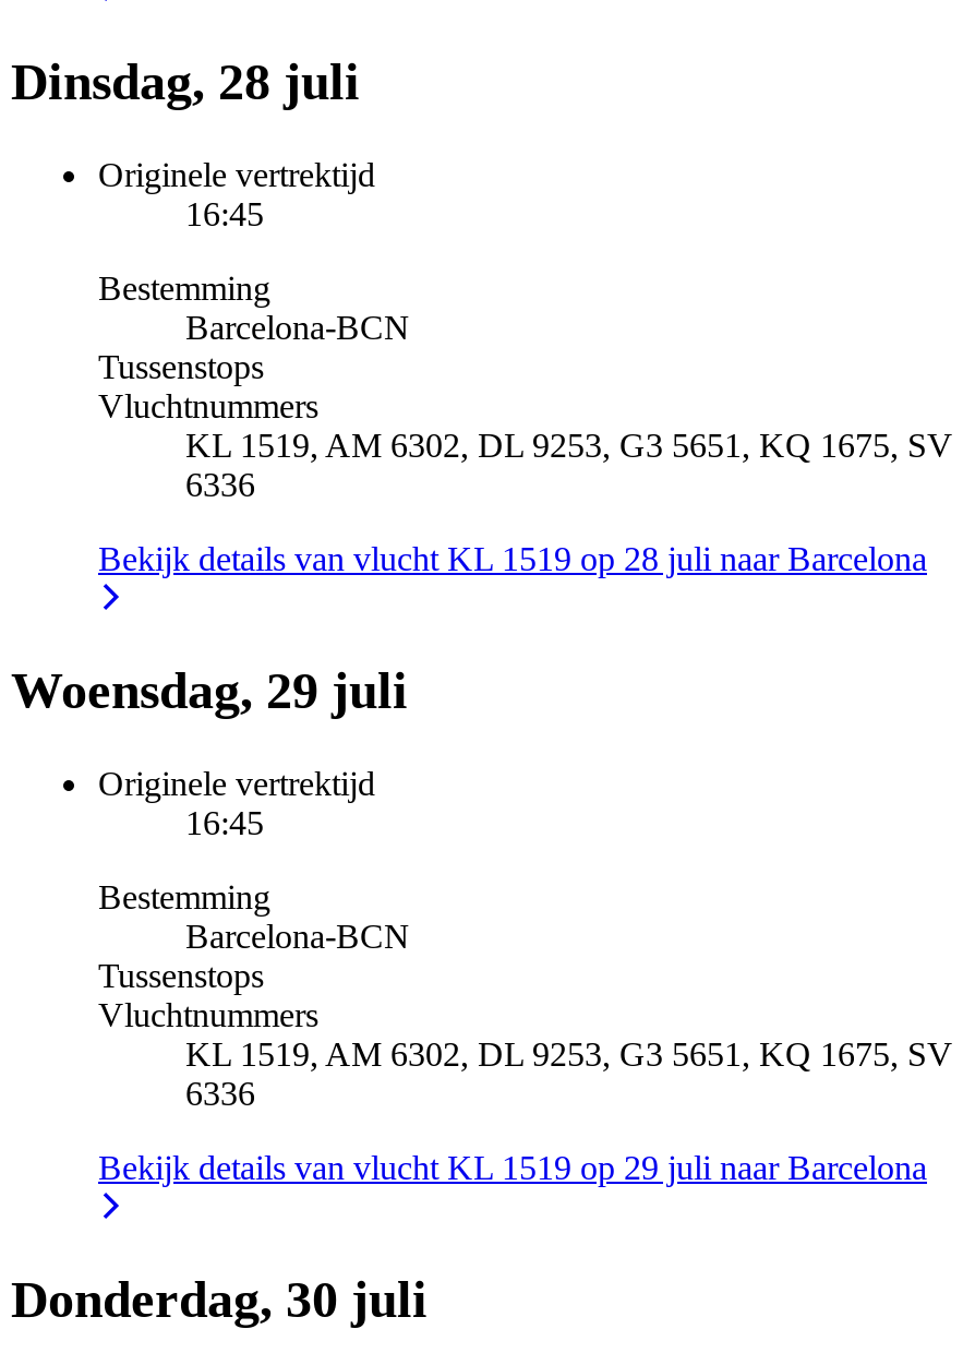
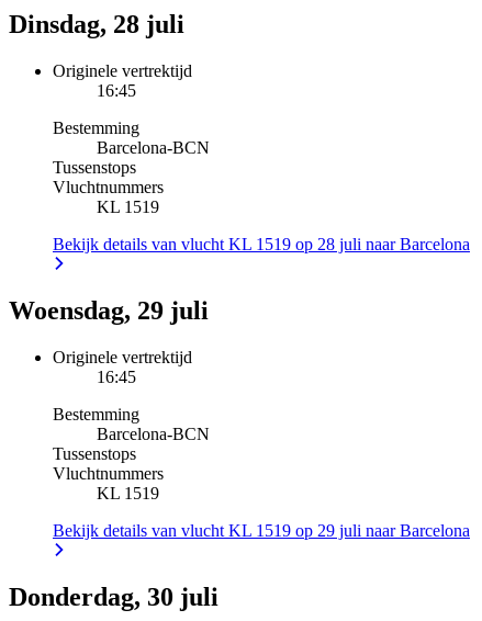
- KL 1519, AM 6302, DL 9253, G3 5651, KQ 1675, SV
- 6336
+ KL 1519

- KL 1519, AM 6302, DL 9253, G3 5651, KQ 1675, SV
- 6336
+ KL 1519
